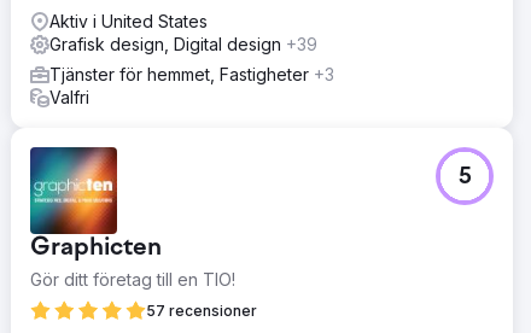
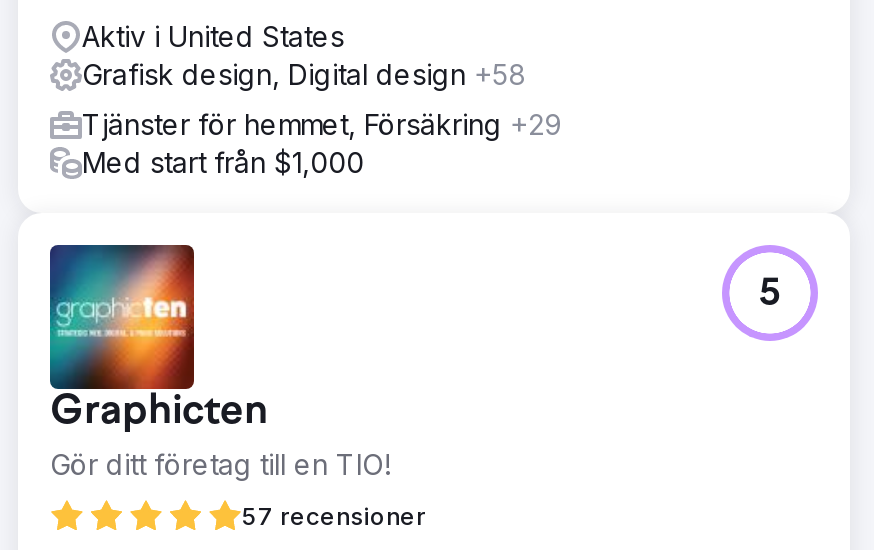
- Grafisk design, Digital design +39
+ Grafisk design, Digital design +58

- Tjänster för hemmet, Fastigheter +3
- Valfri
+ Tjänster för hemmet, Försäkring +29
+ Med start från $1,000
